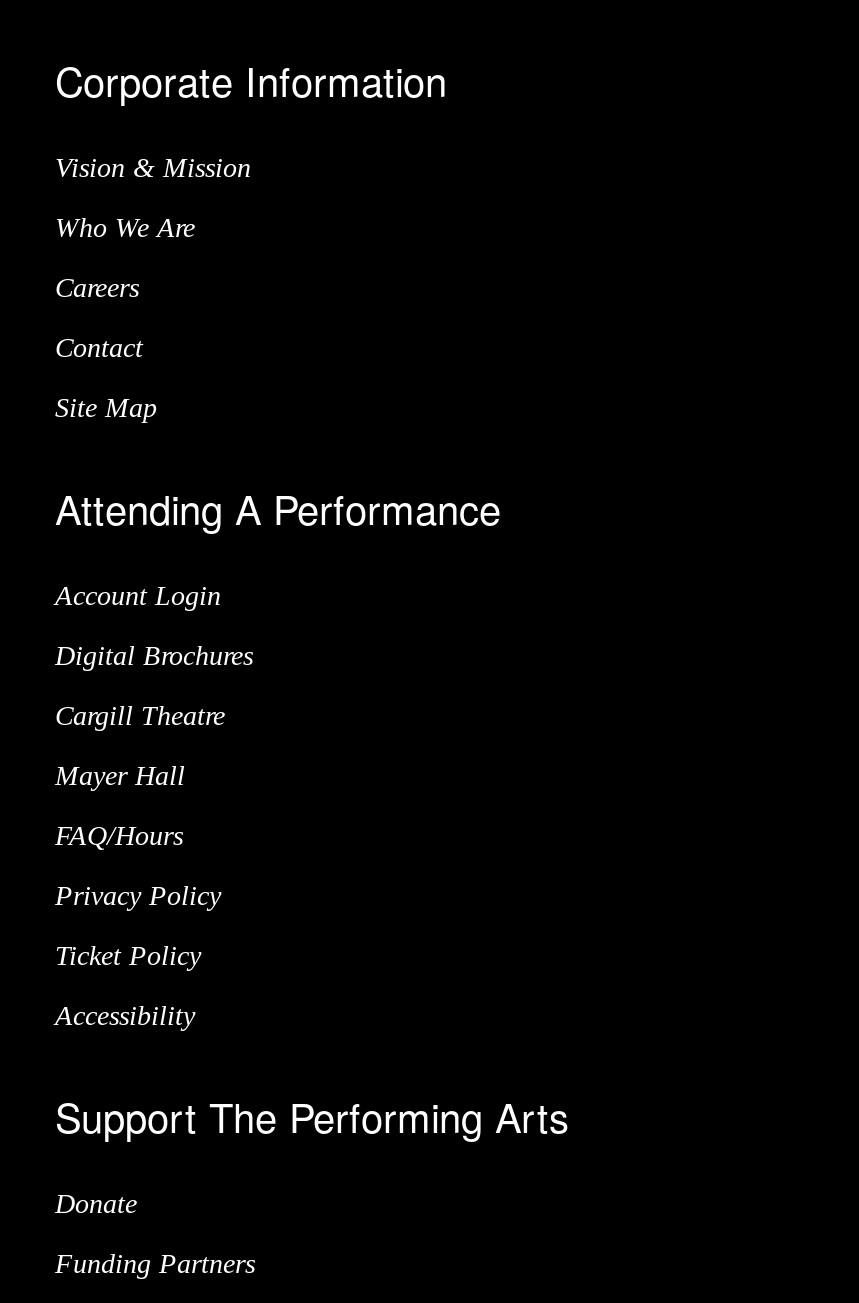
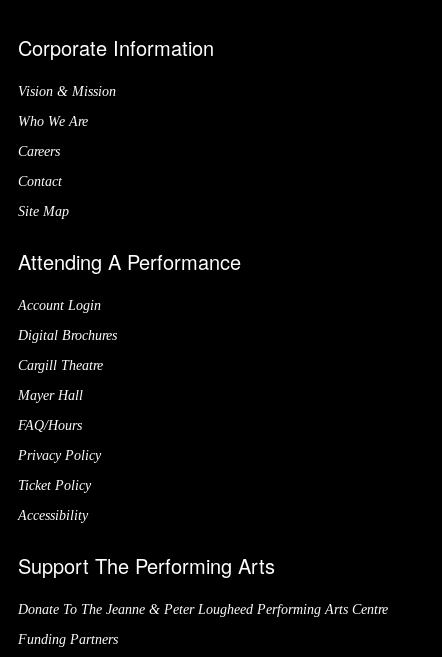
- Donate
+ Donate To The Jeanne & Peter Lougheed Performing Arts Centre
